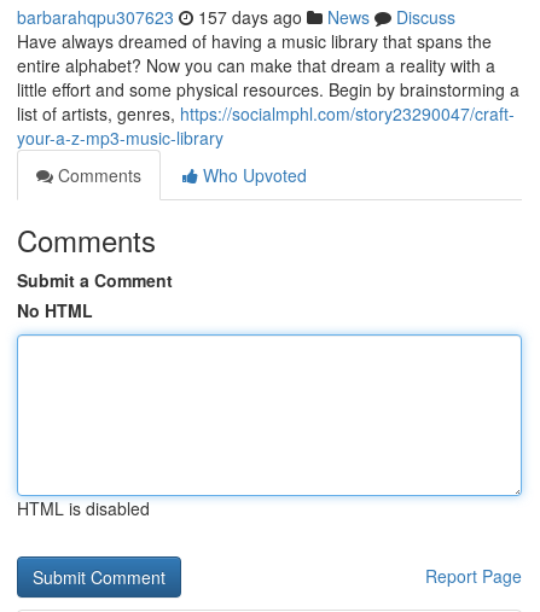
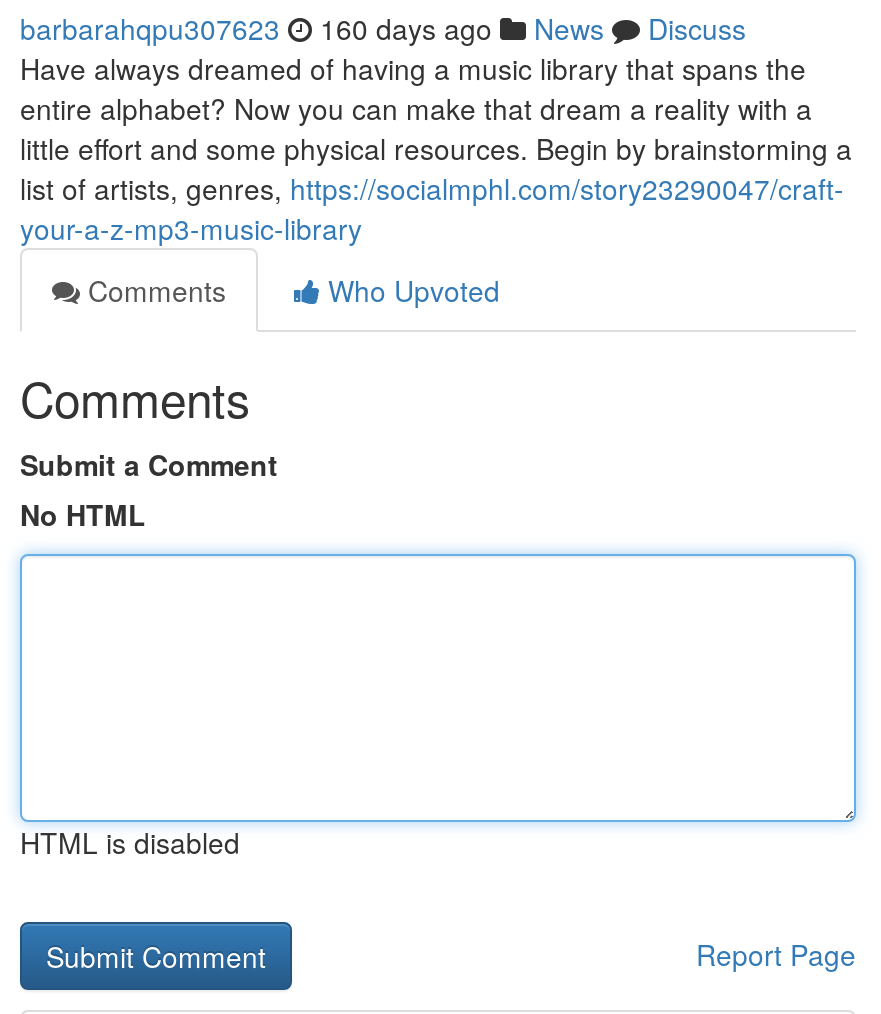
- barbarahqpu307623 157 days ago News Discuss
+ barbarahqpu307623 160 days ago News Discuss
